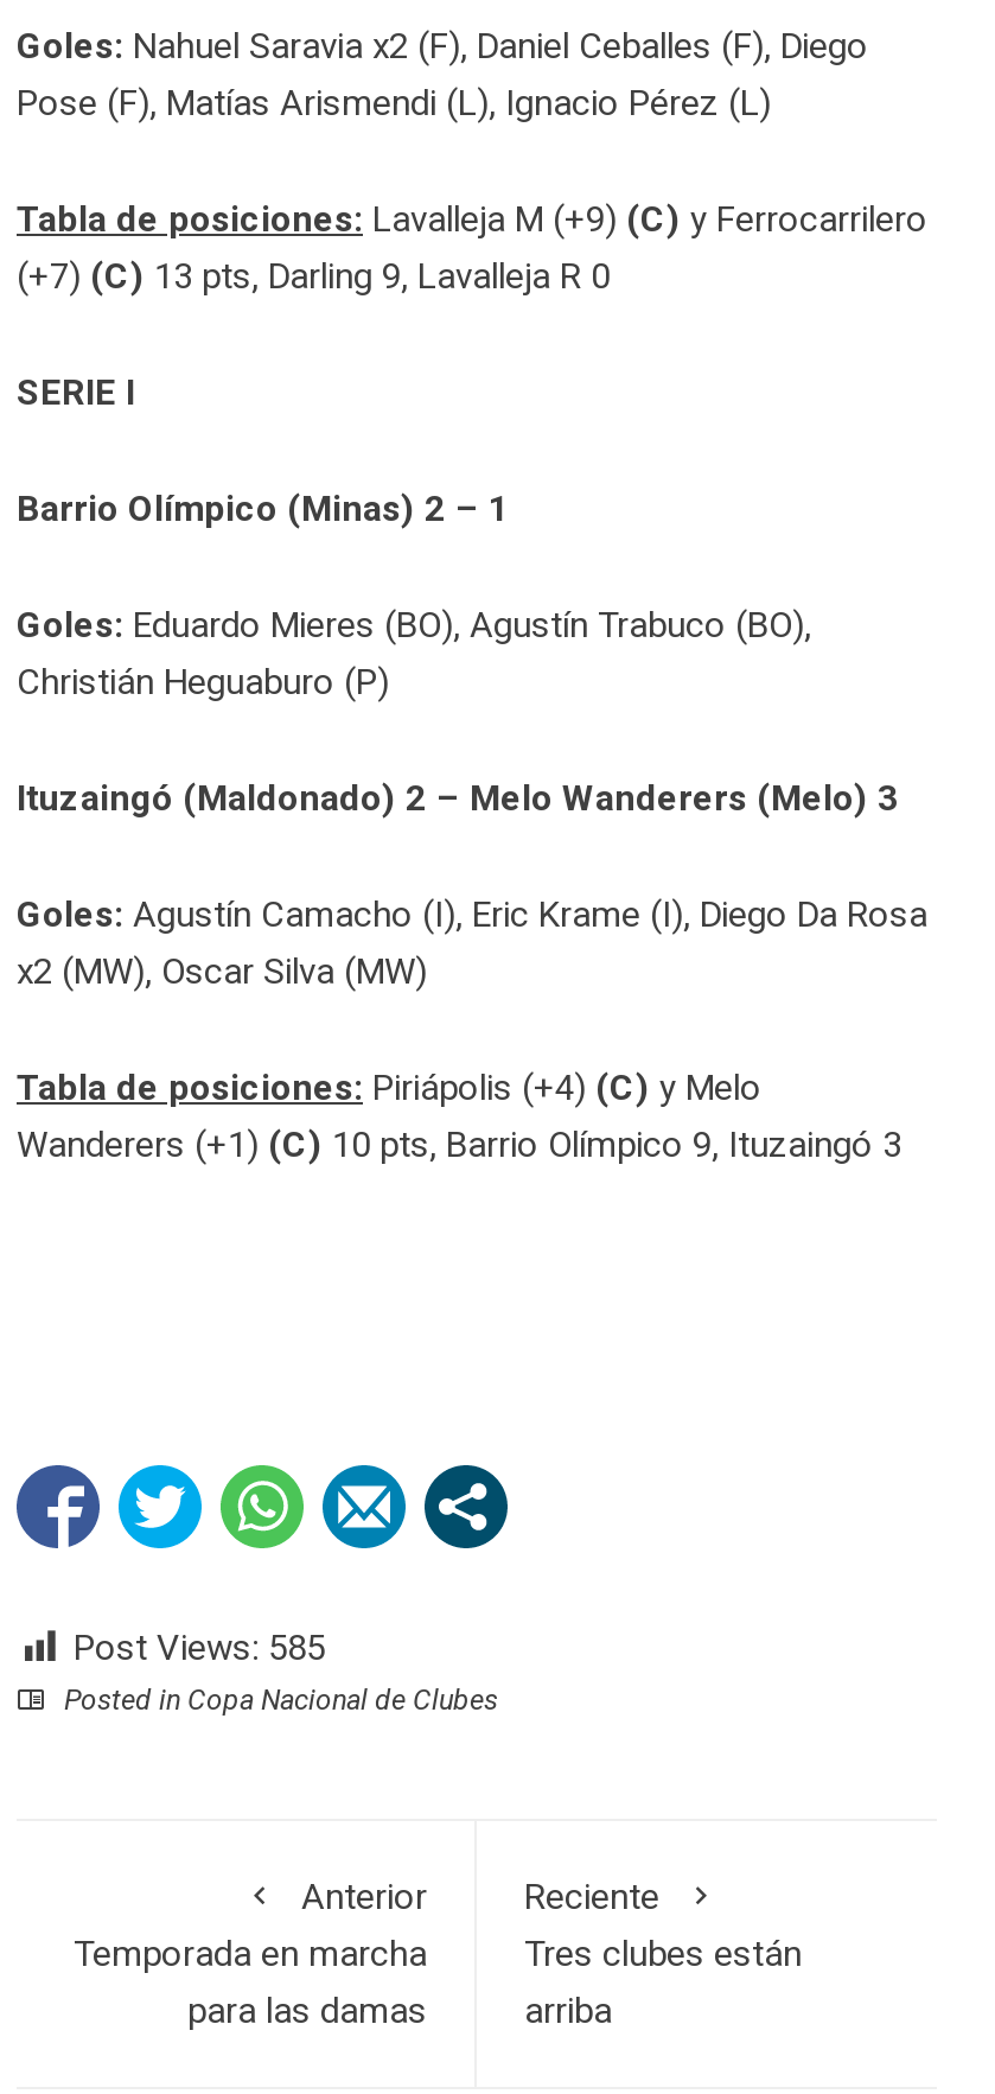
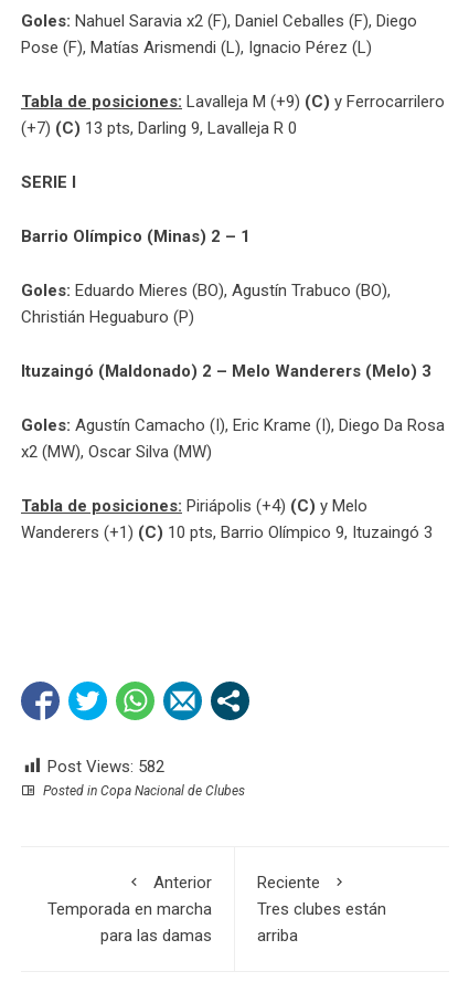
- Post Views: 585
+ Post Views: 582
